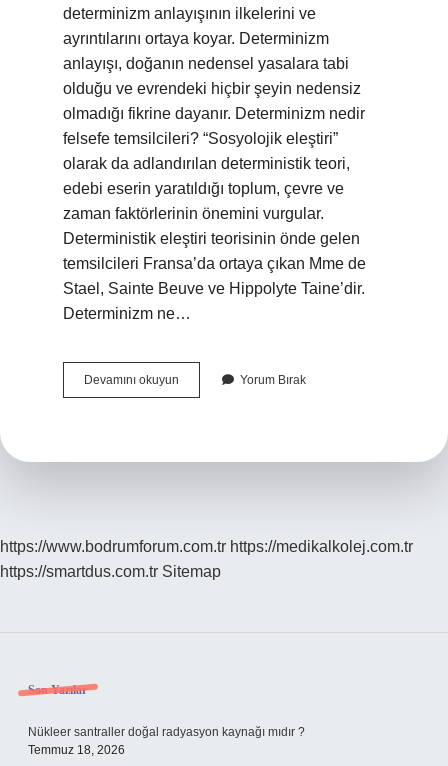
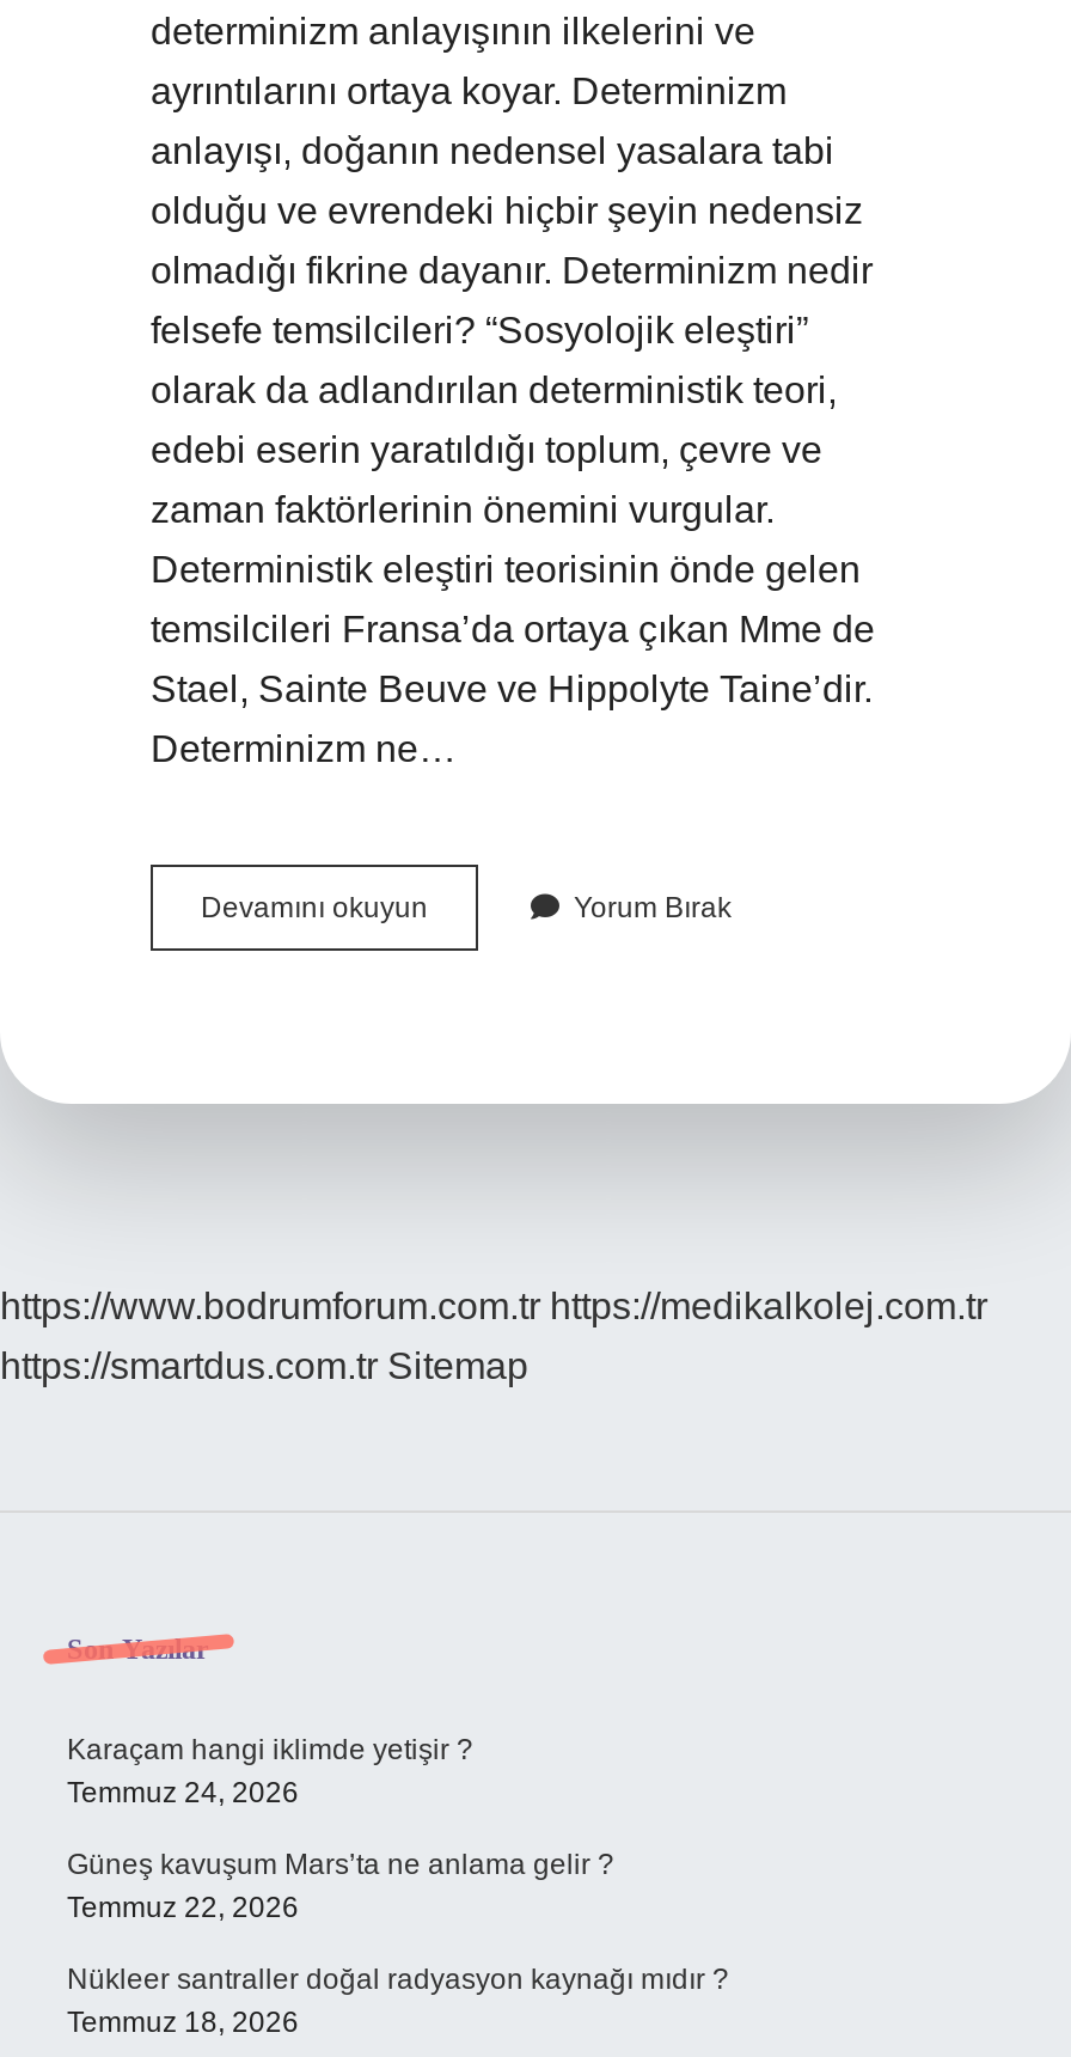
+ Karaçam hangi iklimde yetişir ?
+ Temmuz 24, 2026
+ Güneş kavuşum Mars’ta ne anlama gelir ?
+ Temmuz 22, 2026
